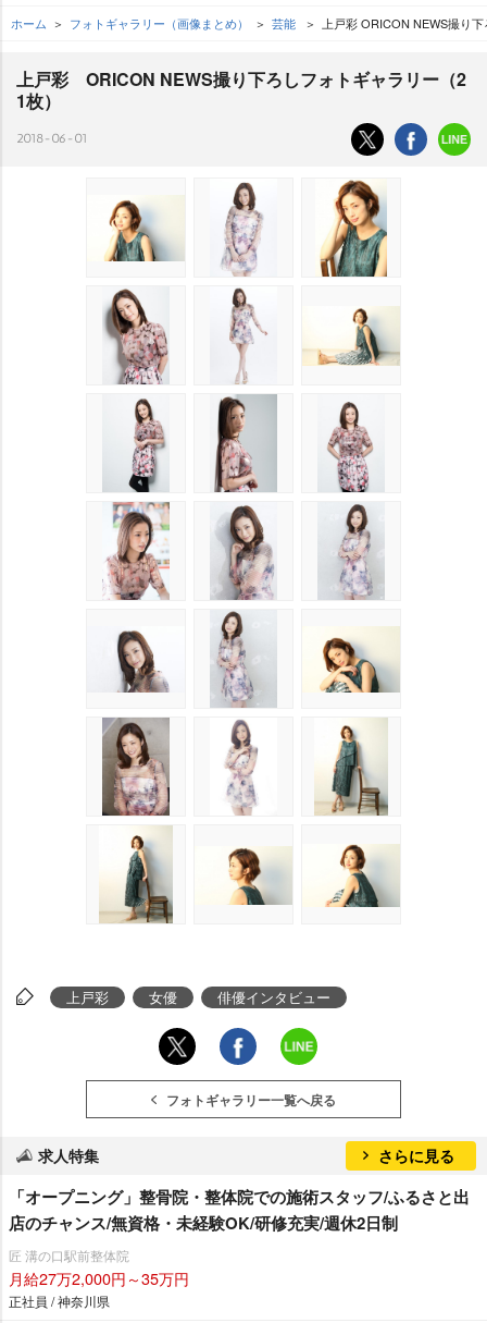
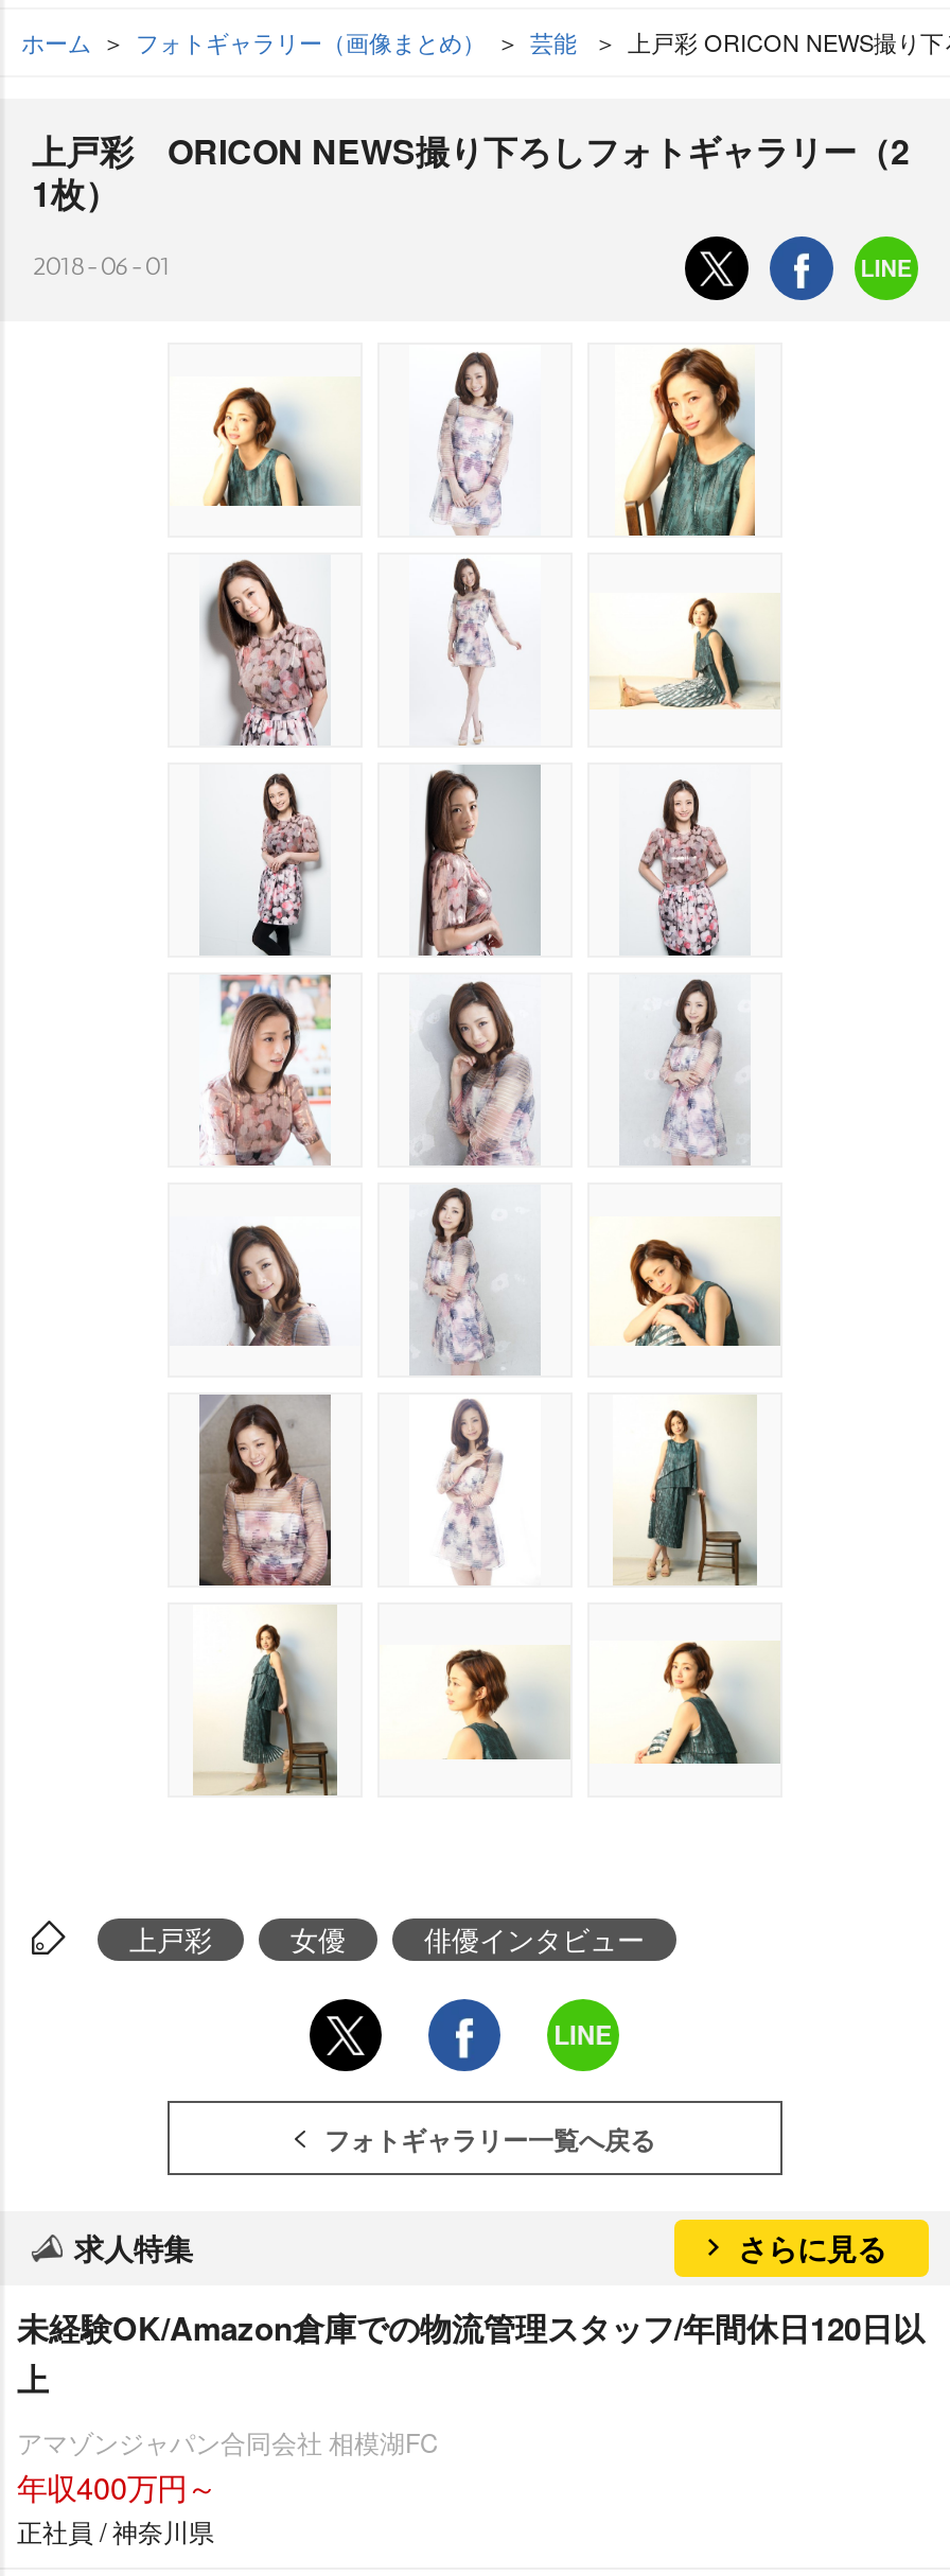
- 「オープニング」整骨院・整体院での施術スタッフ/ふるさと出
- 店のチャンス/無資格・未経験OK/研修充実/週休2日制
+ 未経験OK/Amazon倉庫での物流管理スタッフ/年間休日120日以
+ 上

- 匠 溝の口駅前整体院
- 月給27万2,000円～35万円
+ アマゾンジャパン合同会社 相模湖FC
+ 年収400万円～
